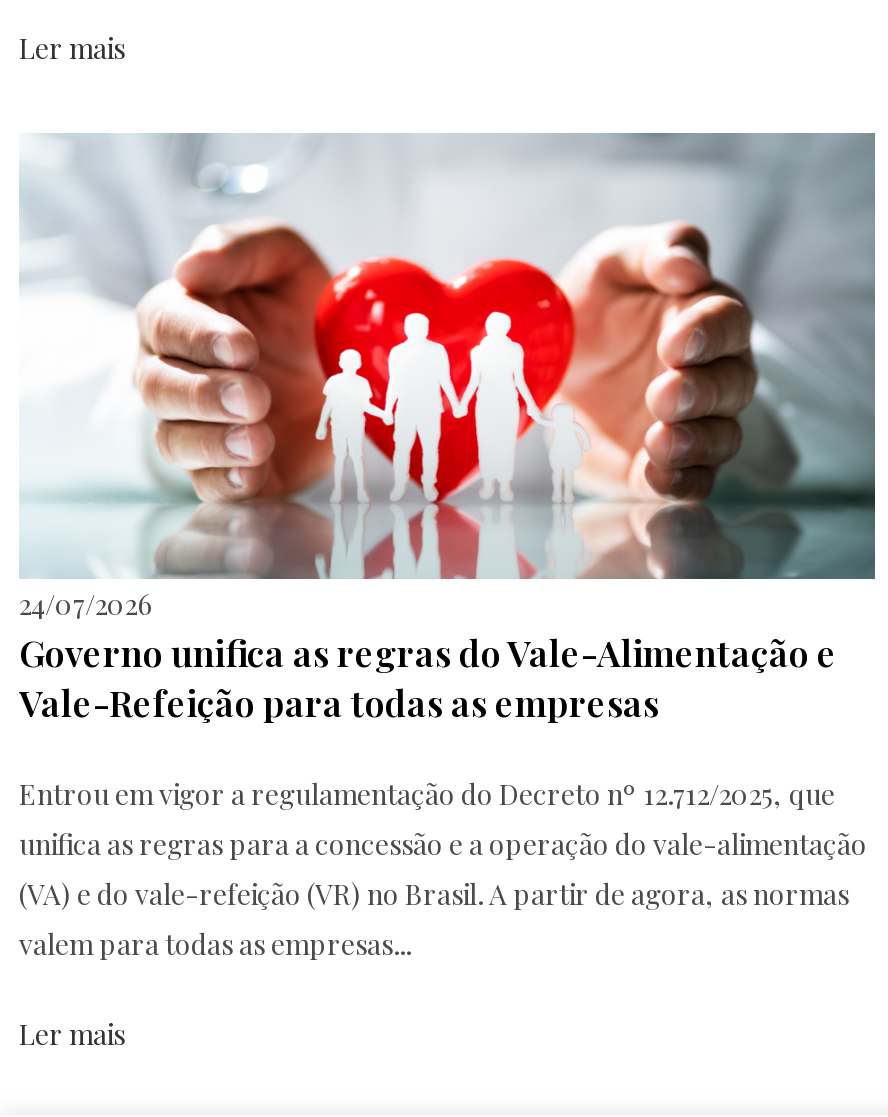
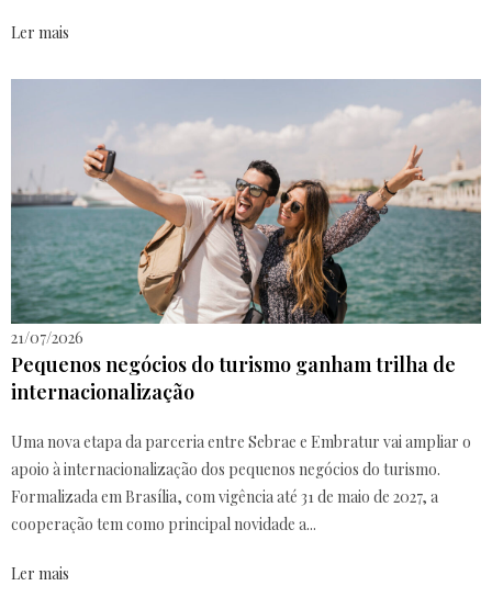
- [image]
- 24/07/2026
- Governo unifica as regras do Vale-Alimentação e
- Vale-Refeição para todas as empresas
+ [image]
+ 21/07/2026
+ Pequenos negócios do turismo ganham trilha de
+ internacionalização

- Entrou em vigor a regulamentação do Decreto nº 12.712/2025, que
- unifica as regras para a concessão e a operação do vale-alimentação
- (VA) e do vale-refeição (VR) no Brasil. A partir de agora, as normas
- valem para todas as empresas...
+ Uma nova etapa da parceria entre Sebrae e Embratur vai ampliar o
+ apoio à internacionalização dos pequenos negócios do turismo.
+ Formalizada em Brasília, com vigência até 31 de maio de 2027, a
+ cooperação tem como principal novidade a...
